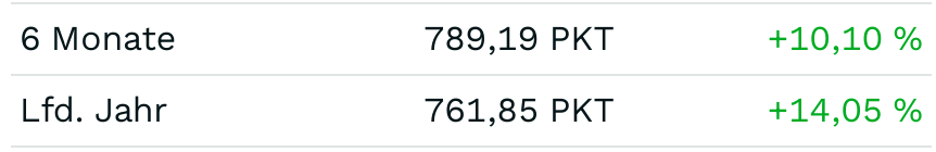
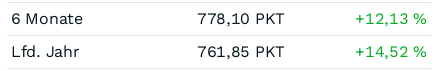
- 789,19 PKT
+ 778,10 PKT

- +10,10%
+ +12,13%

- +14,05%
+ +14,52%
